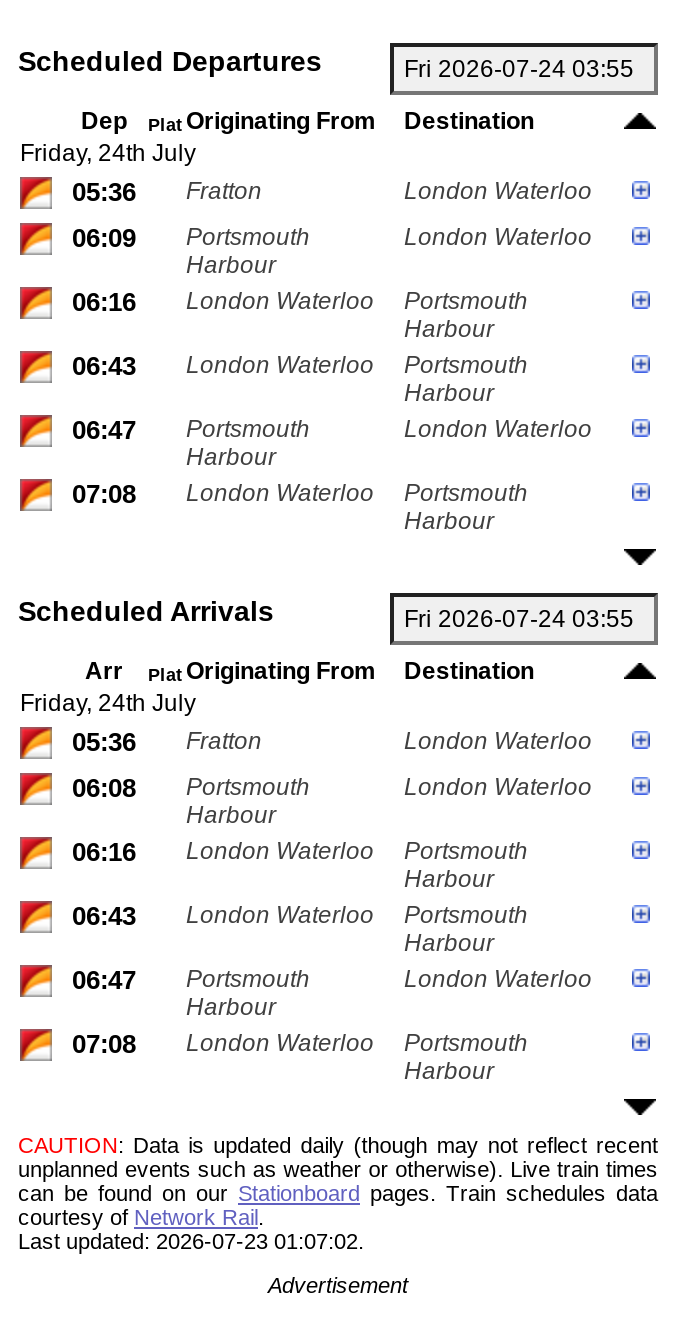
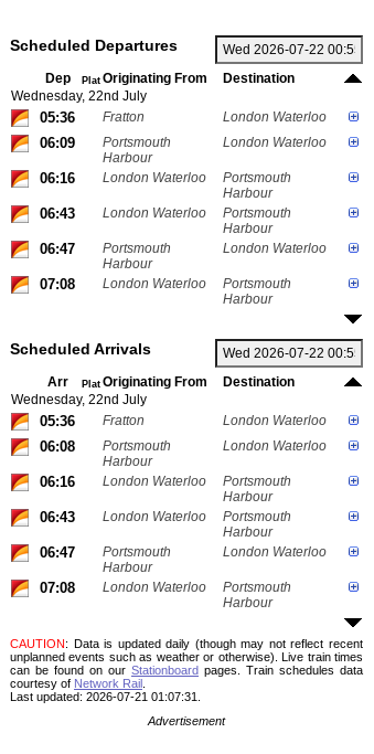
- Friday, 24th July
+ Wednesday, 22nd July

- Friday, 24th July
+ Wednesday, 22nd July

- Last updated: 2026-07-23 01:07:02.
+ Last updated: 2026-07-21 01:07:31.
